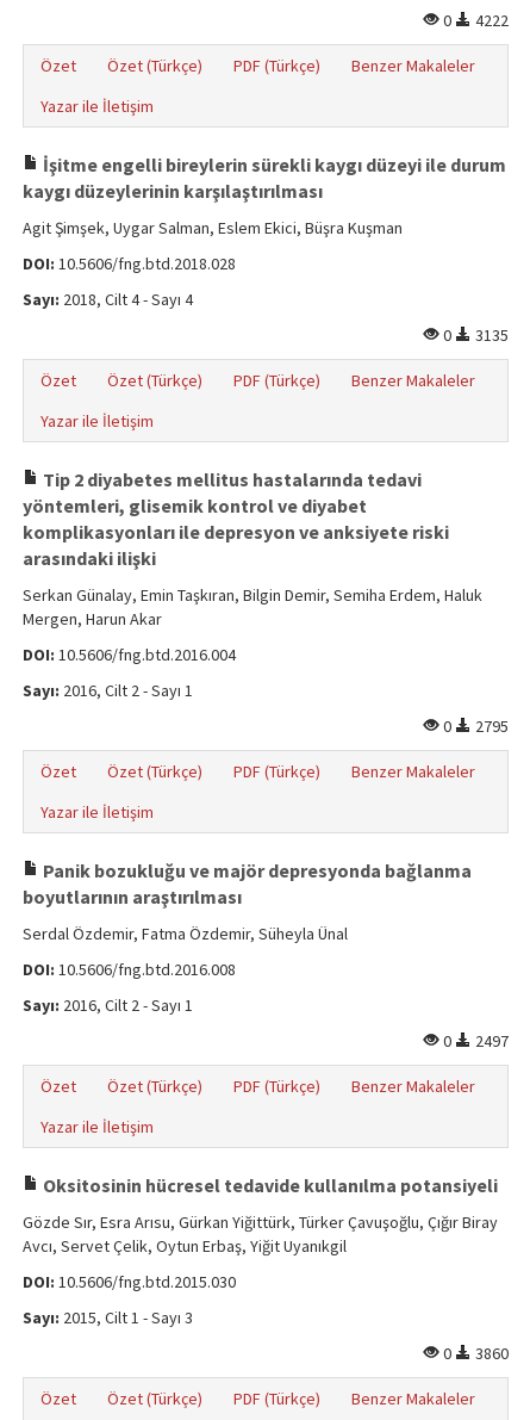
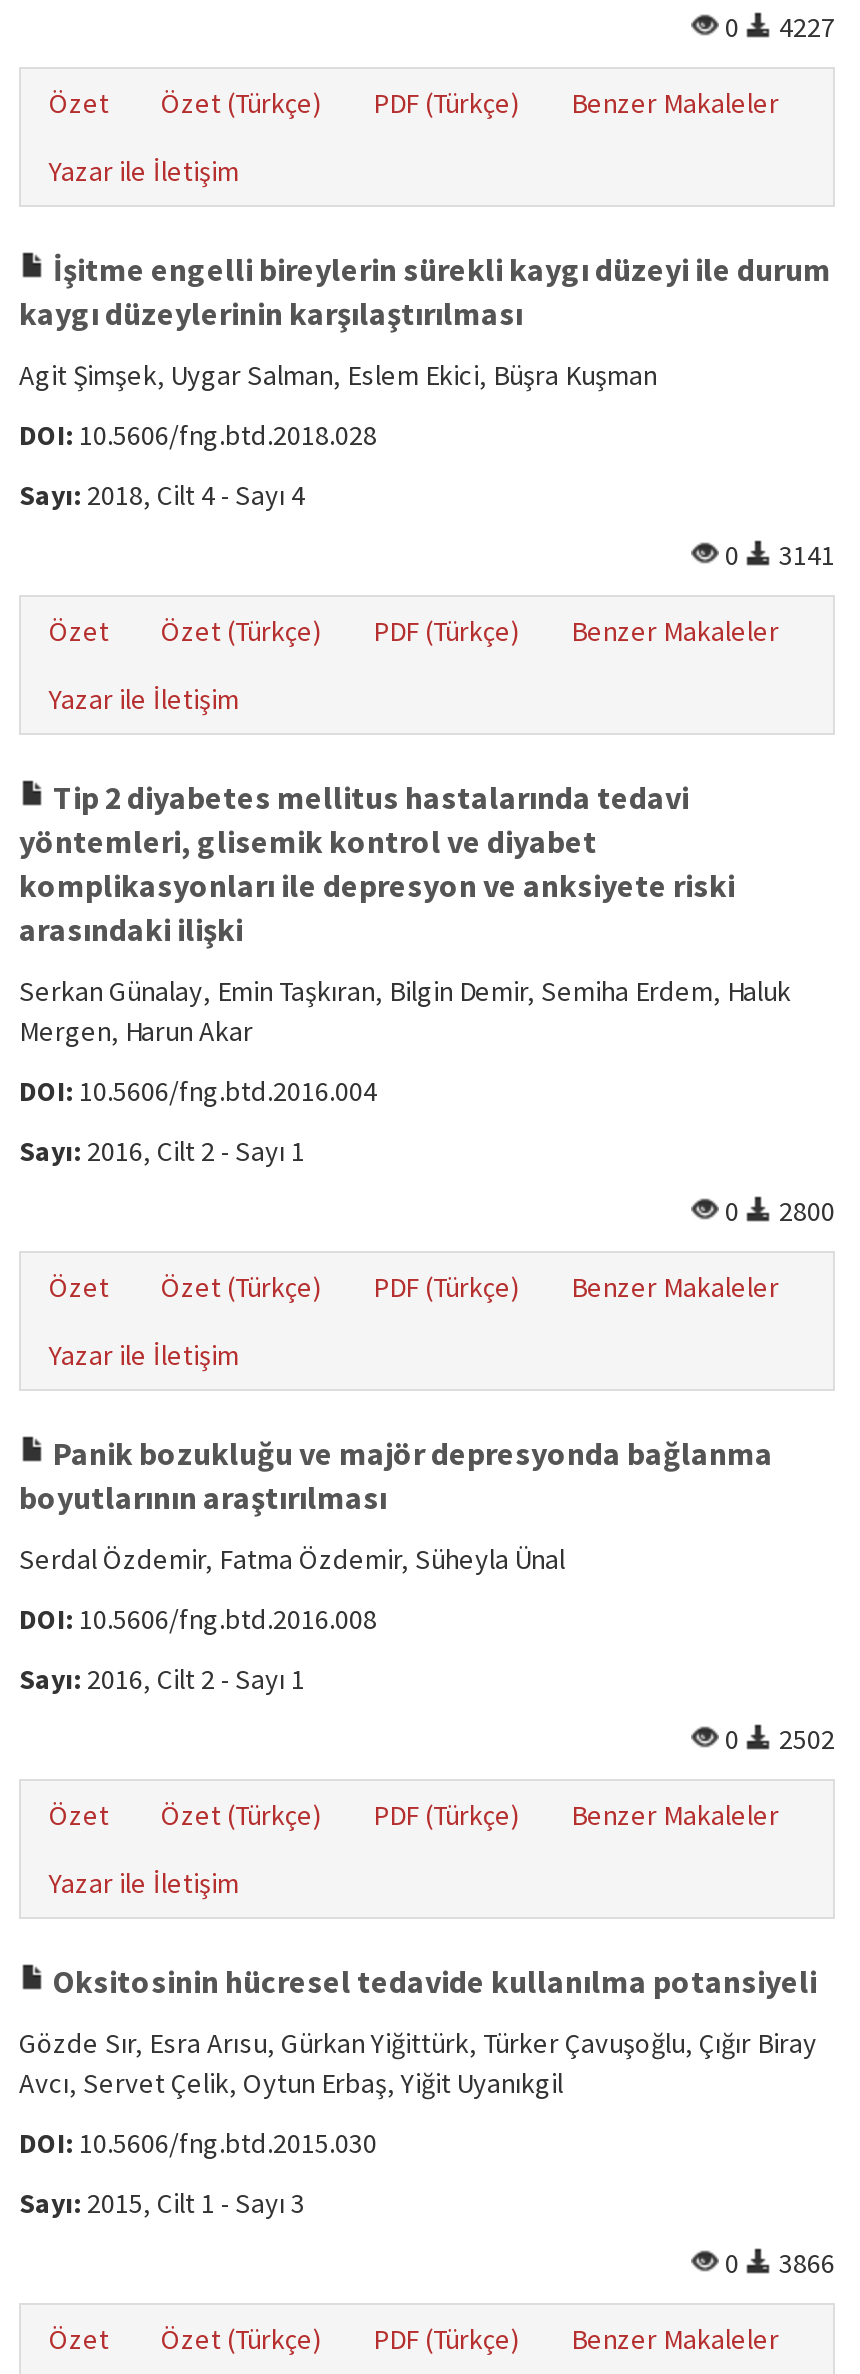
- 0 4222
+ 0 4227

- 0 3135
+ 0 3141

- 0 2795
+ 0 2800

- 0 2497
+ 0 2502

- 0 3860
+ 0 3866
